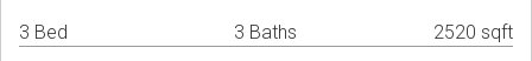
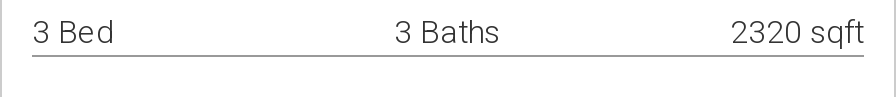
- 2520 sqft
+ 2320 sqft
